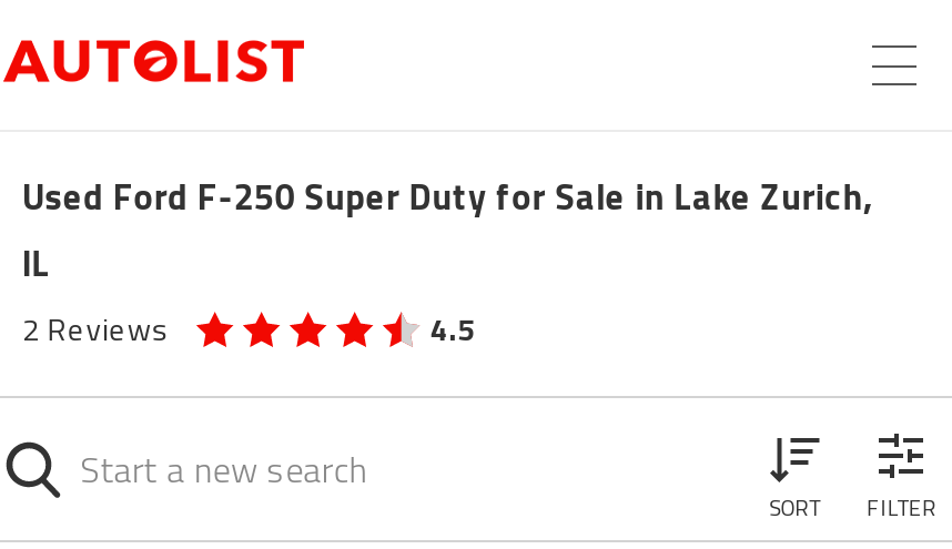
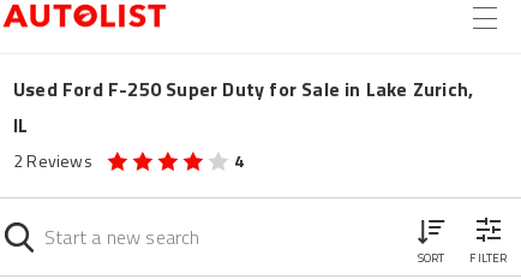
- 4.5
+ 4
